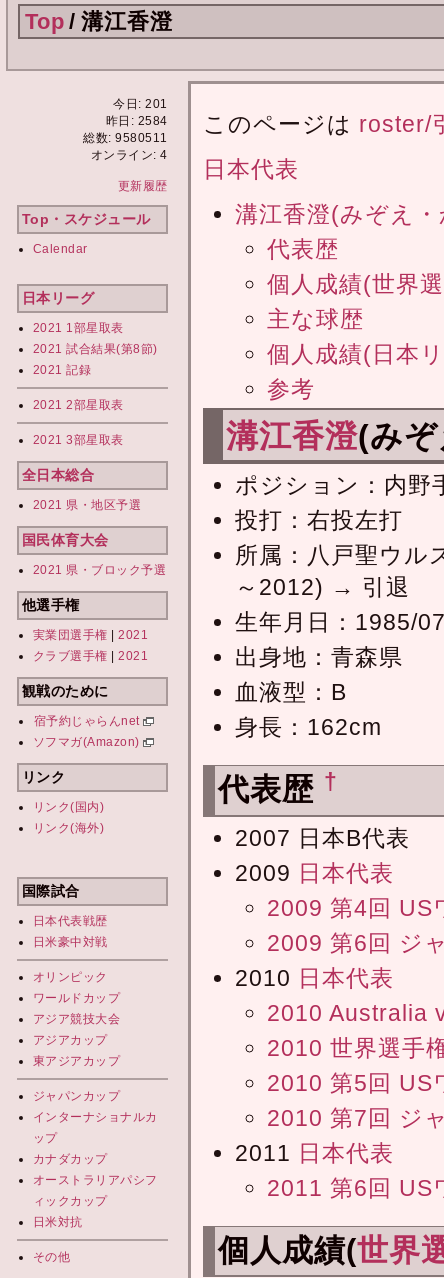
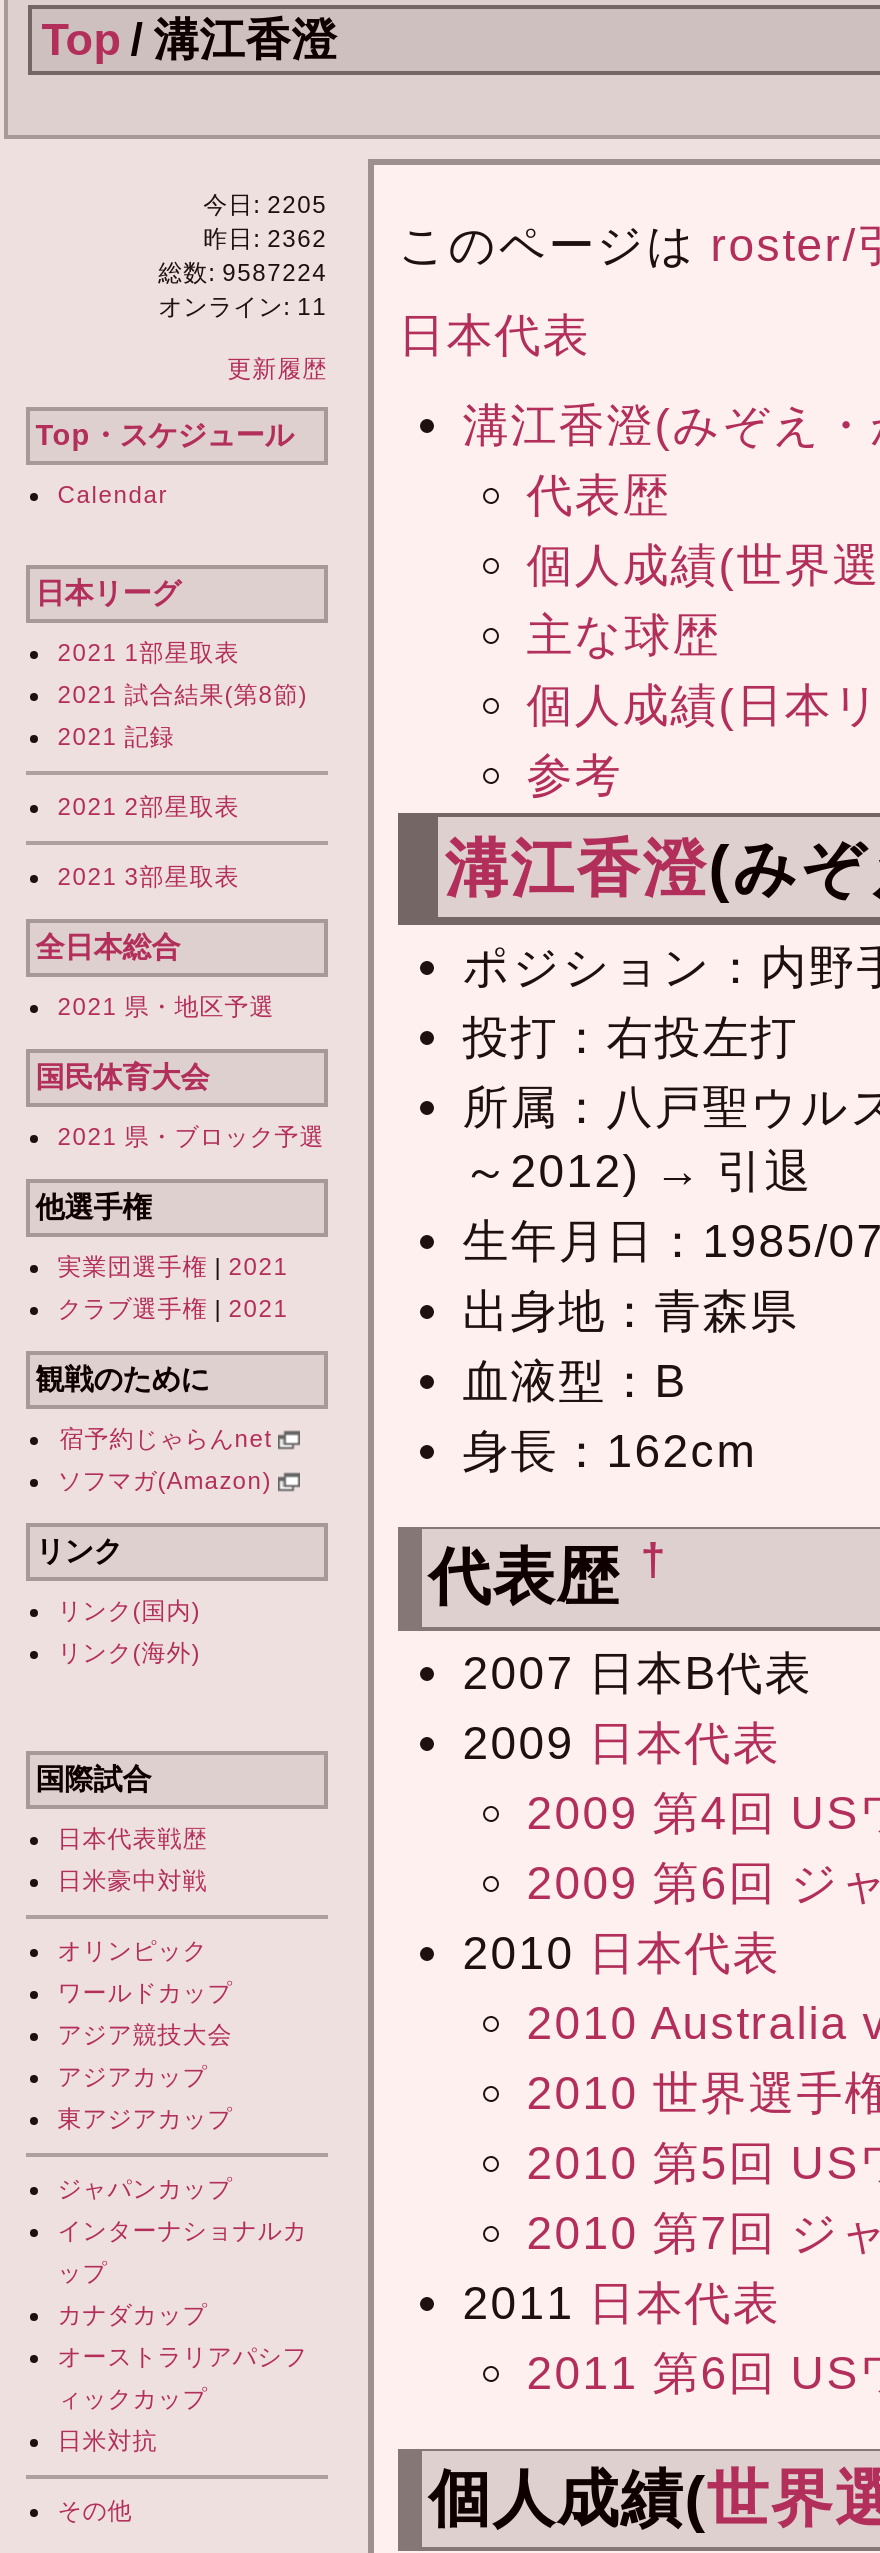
- 今日: 201
+ 今日: 2205

- 昨日: 2584
+ 昨日: 2362

- 総数: 9580511
+ 総数: 9587224

- オンライン: 4
+ オンライン: 11
